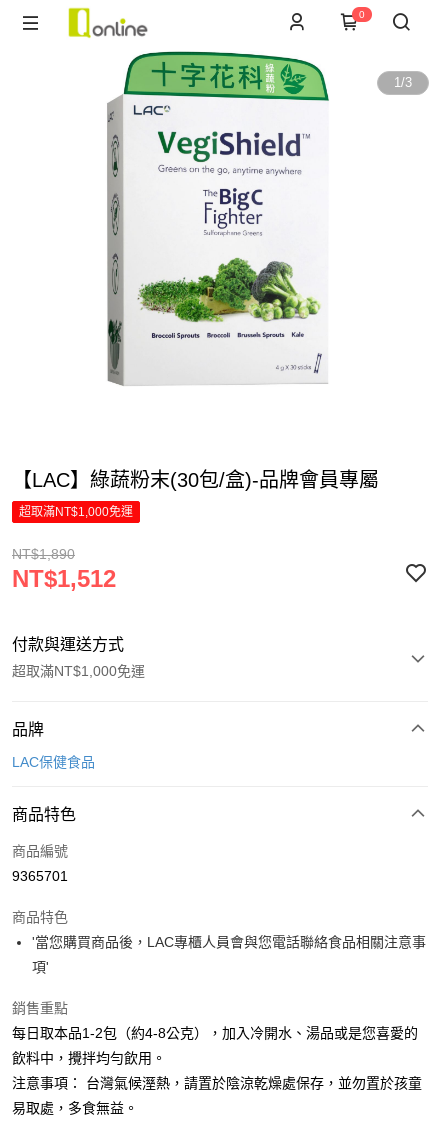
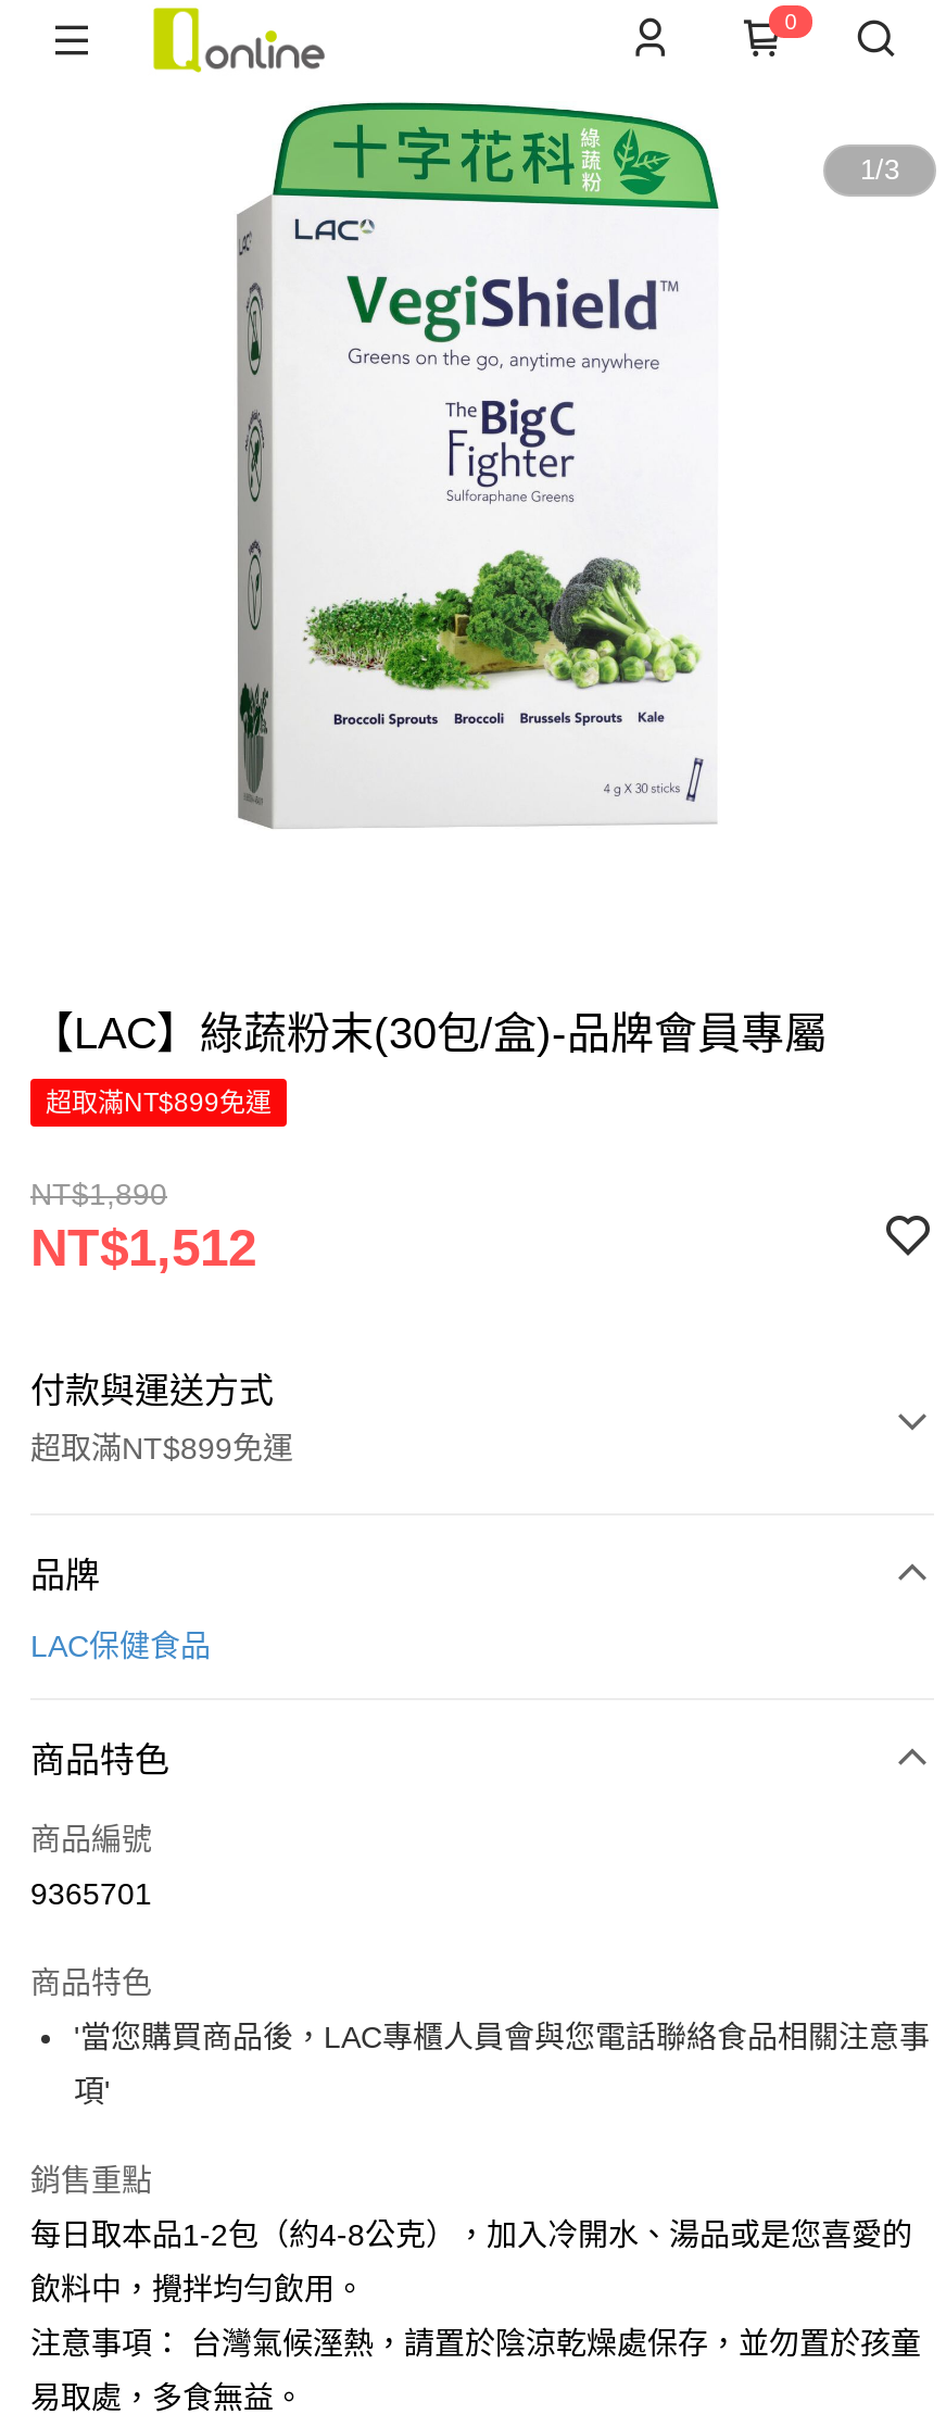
- 超取滿NT$1,000免運
+ 超取滿NT$899免運

- 超取滿NT$1,000免運
+ 超取滿NT$899免運
